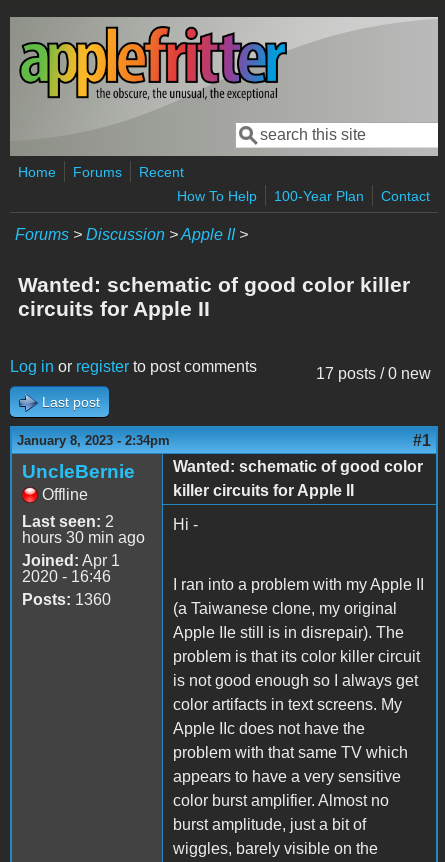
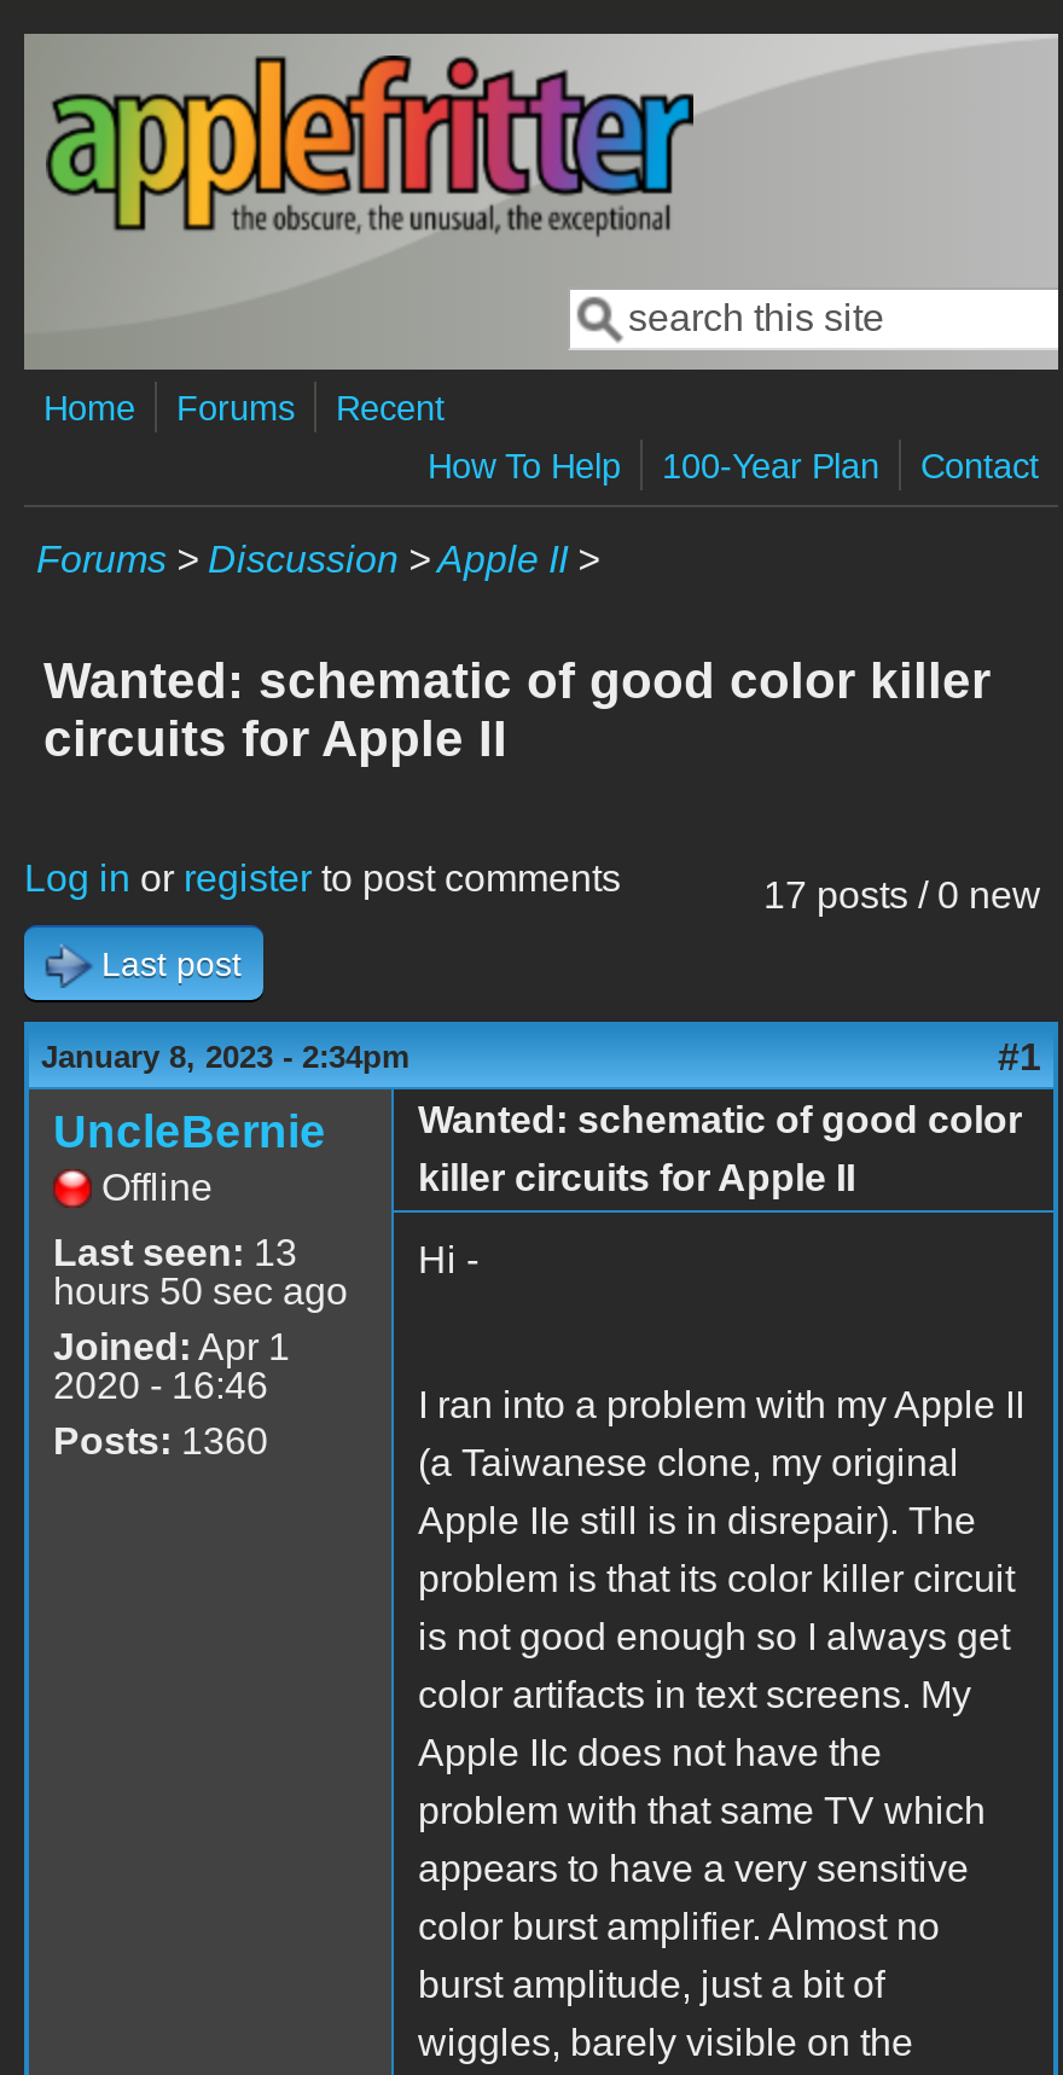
- Last seen: 2
+ Last seen: 13

- hours 30 min ago
+ hours 50 sec ago
